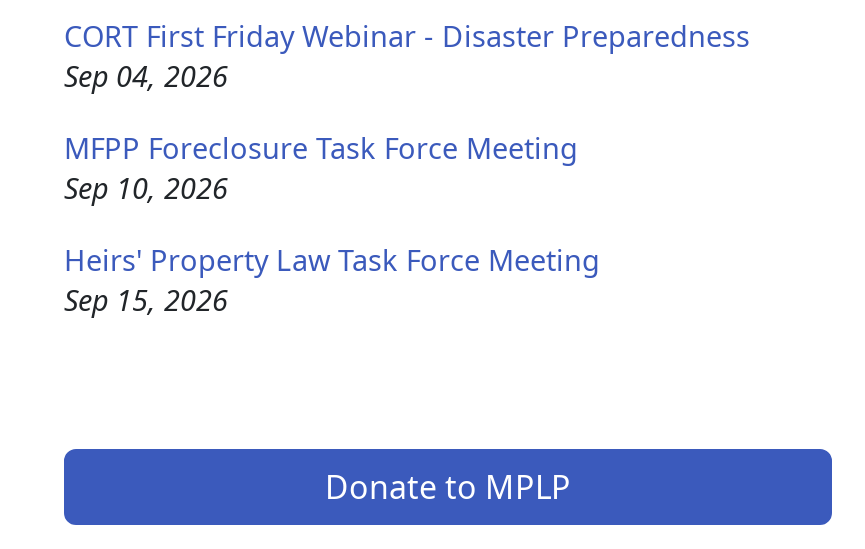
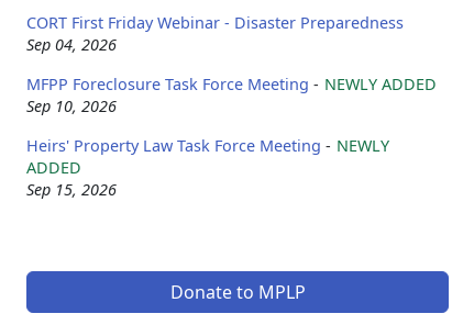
- MFPP Foreclosure Task Force Meeting
+ MFPP Foreclosure Task Force Meeting - NEWLY ADDED

- Heirs' Property Law Task Force Meeting
+ Heirs' Property Law Task Force Meeting - NEWLY
+ ADDED
